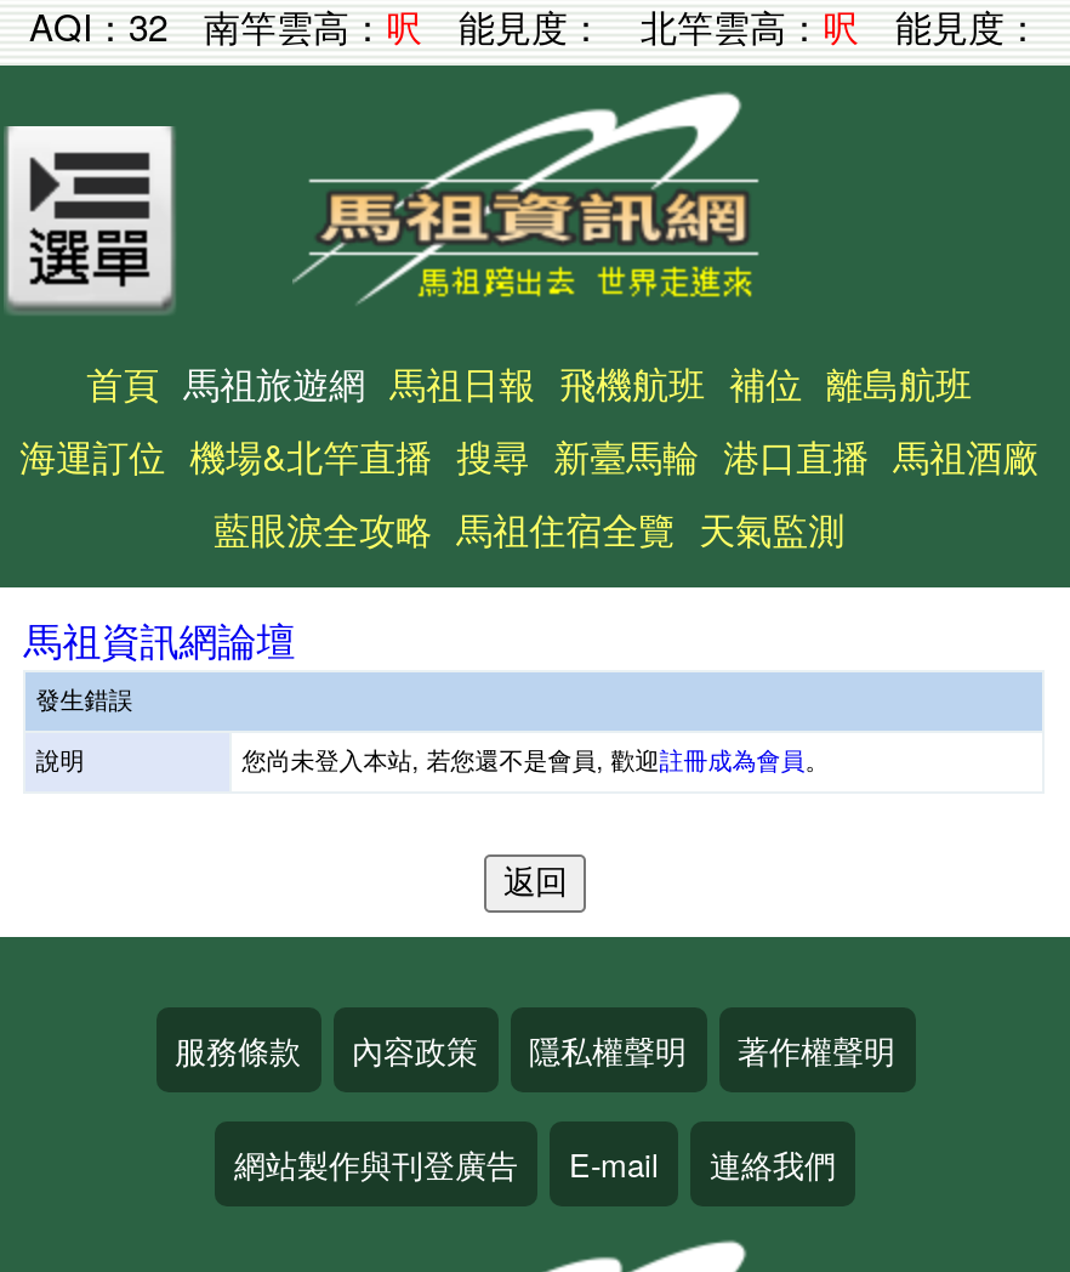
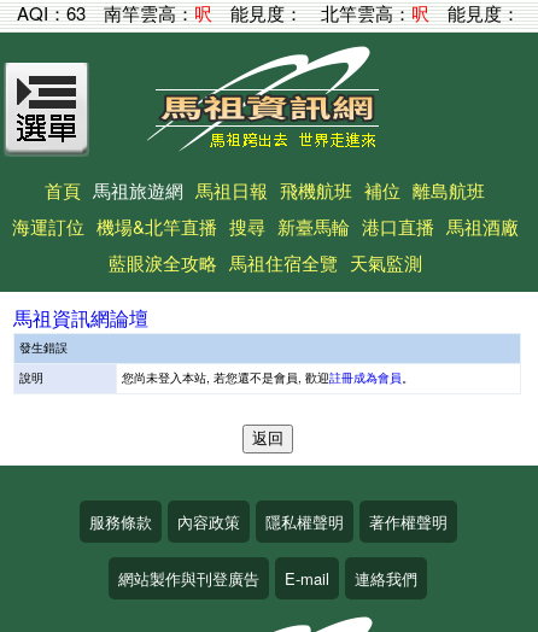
- AQI：32 南竿雲高：呎能見度：北竿雲高：呎能見度：
+ AQI：63 南竿雲高：呎能見度：北竿雲高：呎能見度：
